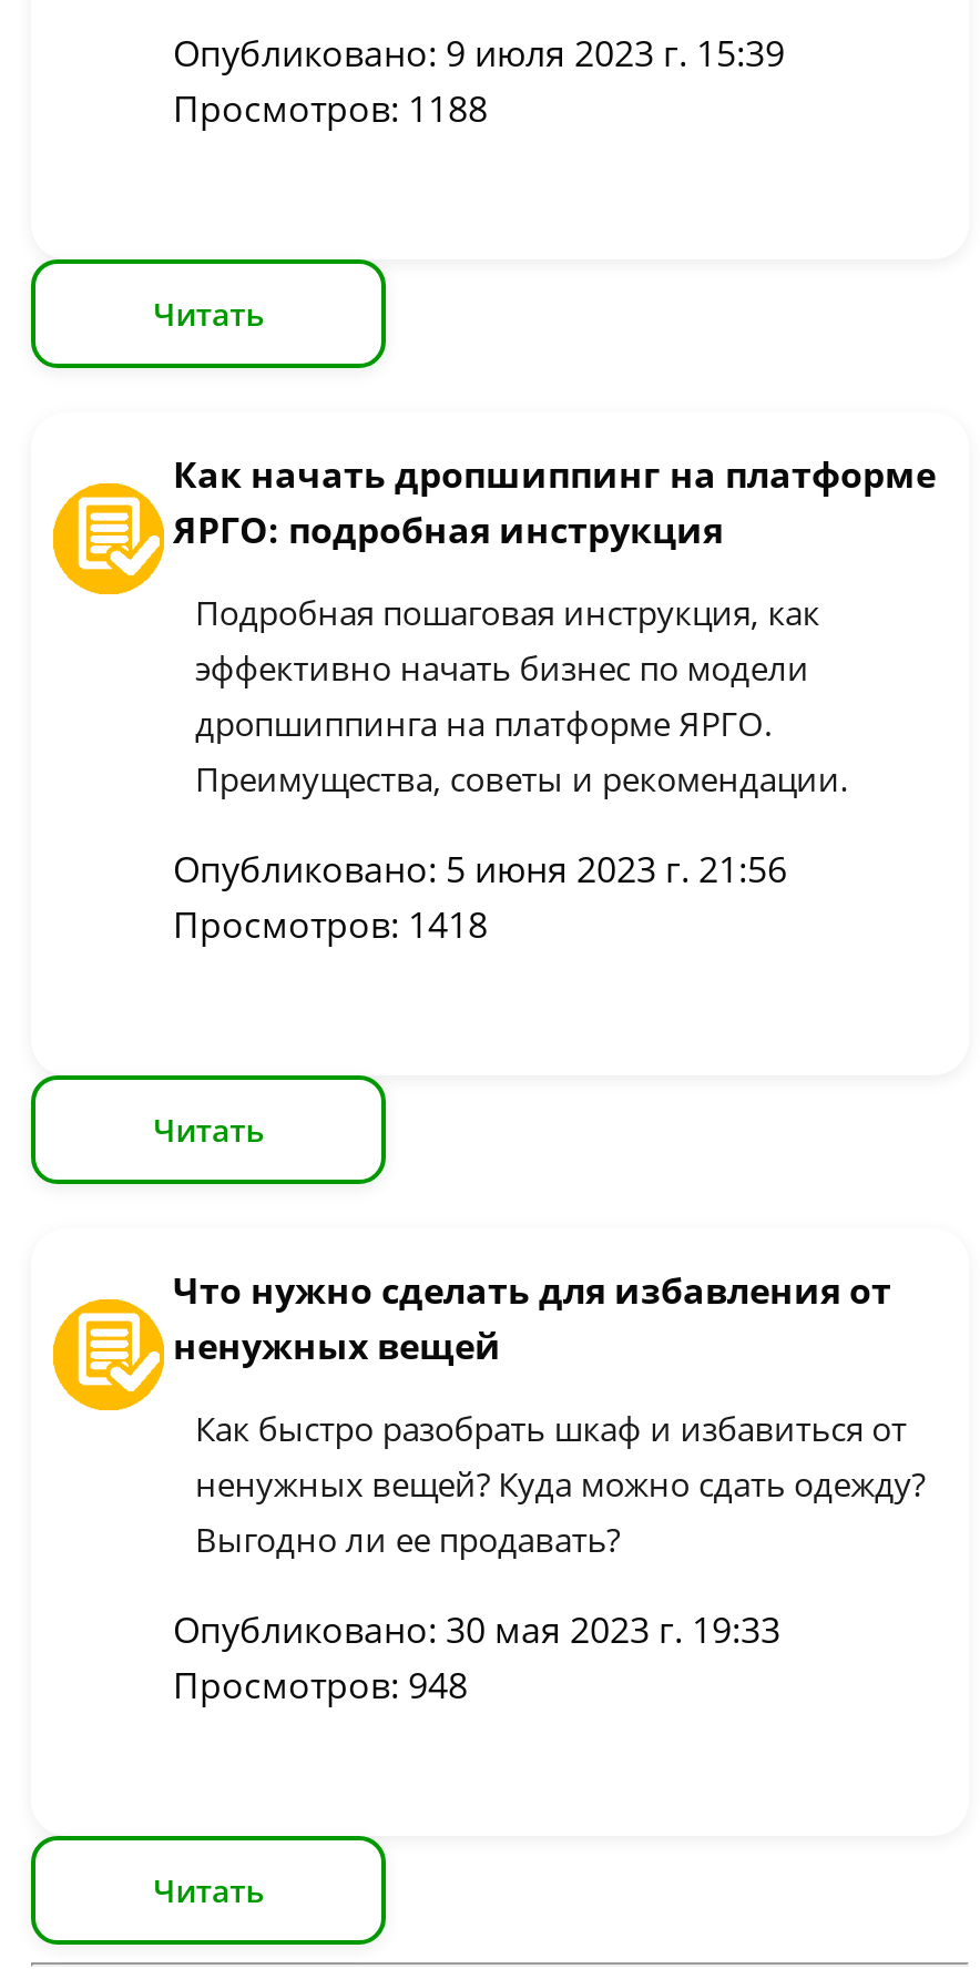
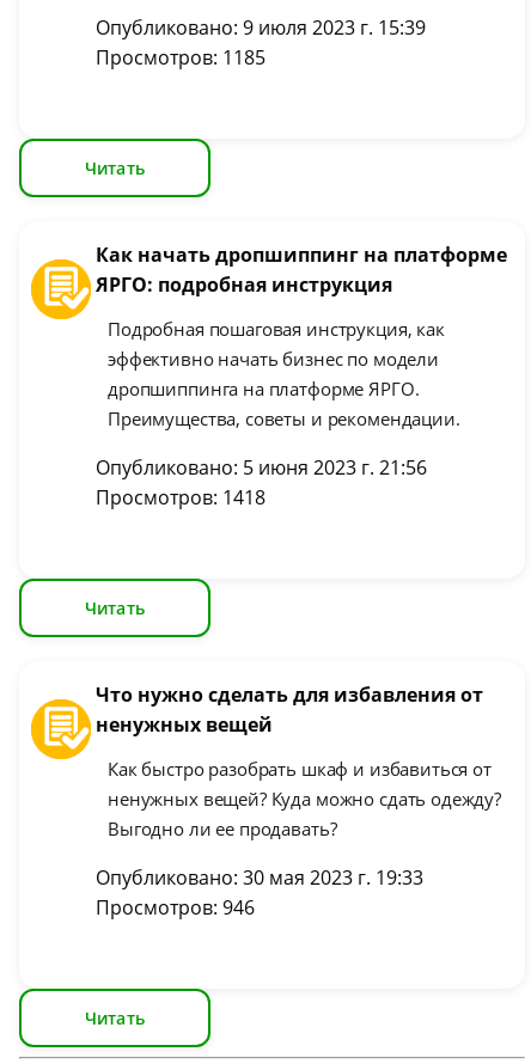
- Просмотров: 1188
+ Просмотров: 1185

- Просмотров: 948
+ Просмотров: 946
